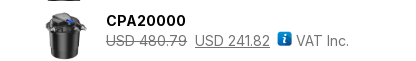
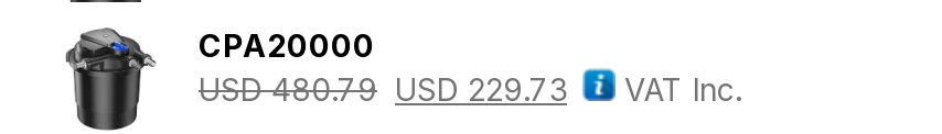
- USD480.79 USD 241.82 VAT Inc.
+ USD480.79 USD 229.73 VAT Inc.
